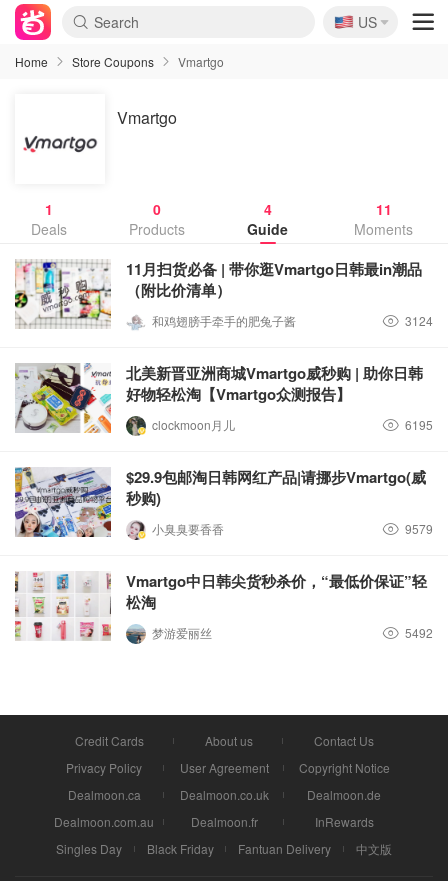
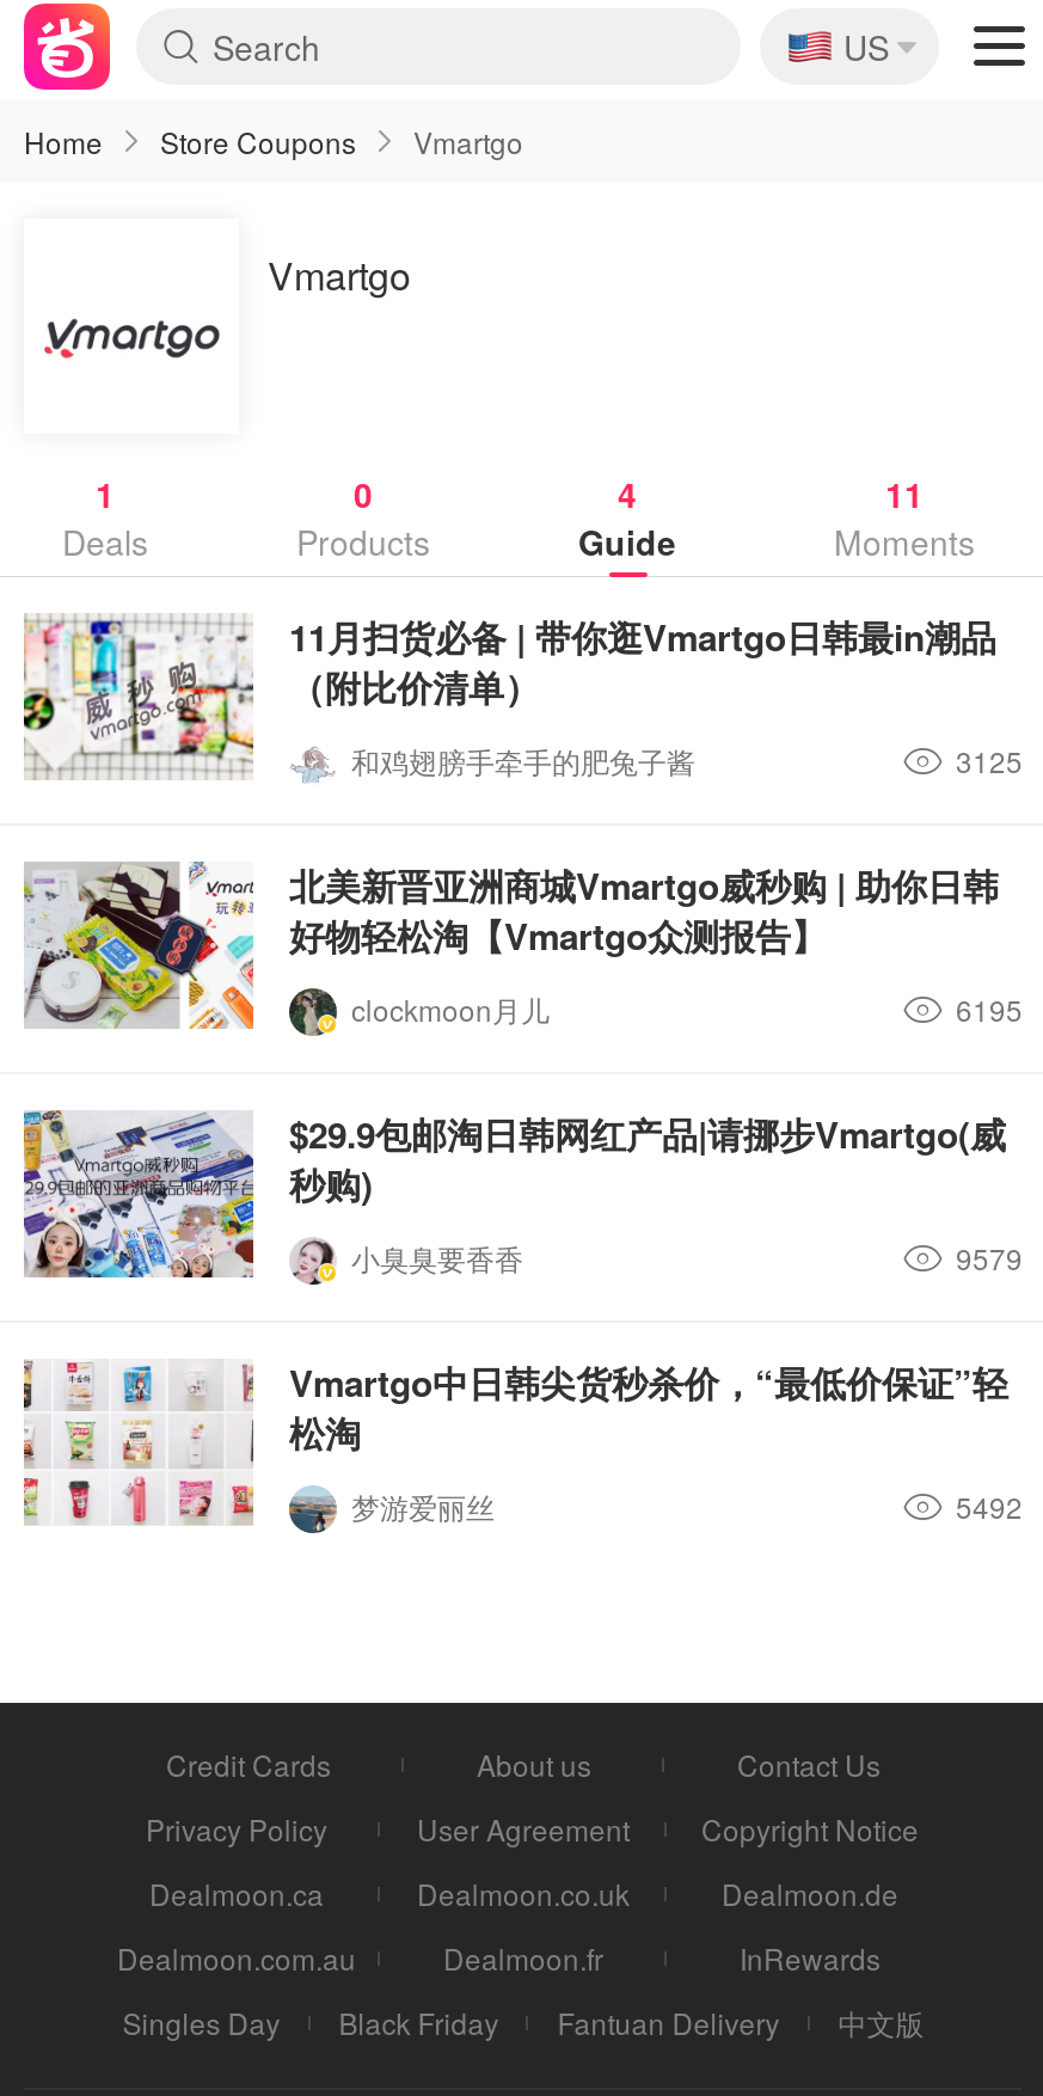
- 3124
+ 3125
